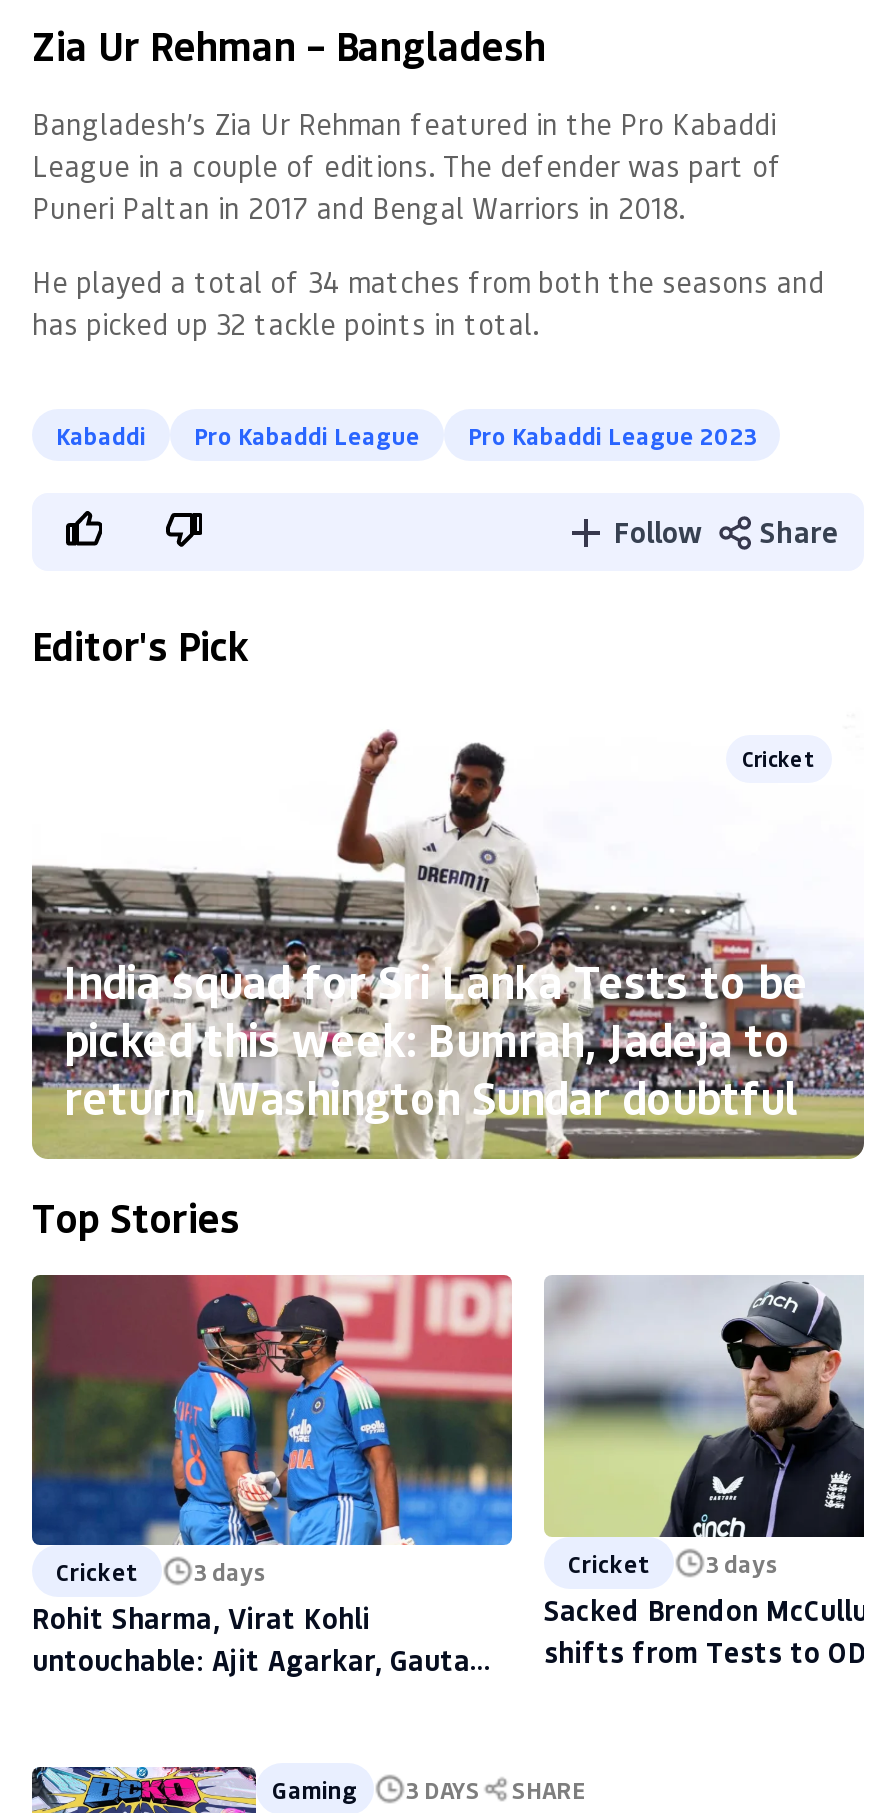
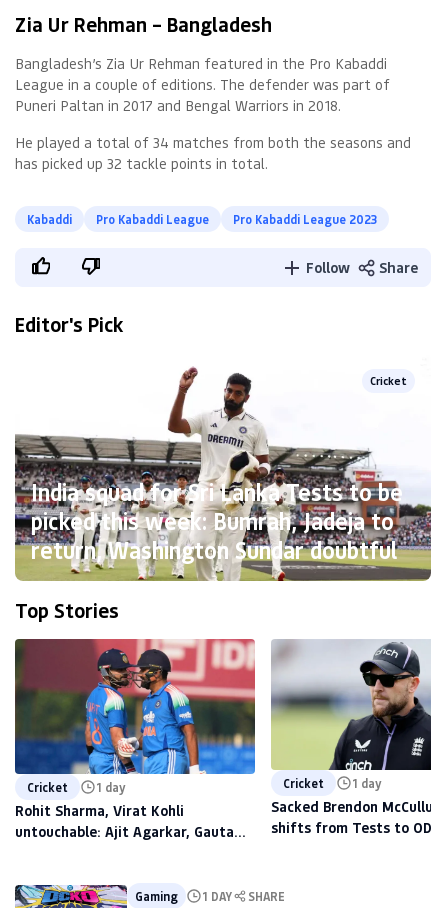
- Cricket 3 days
+ Cricket 1 day

- Cricket 3 days
+ Cricket 1 day

- Gaming 3 DAYS SHARE
+ Gaming 1 DAY SHARE
